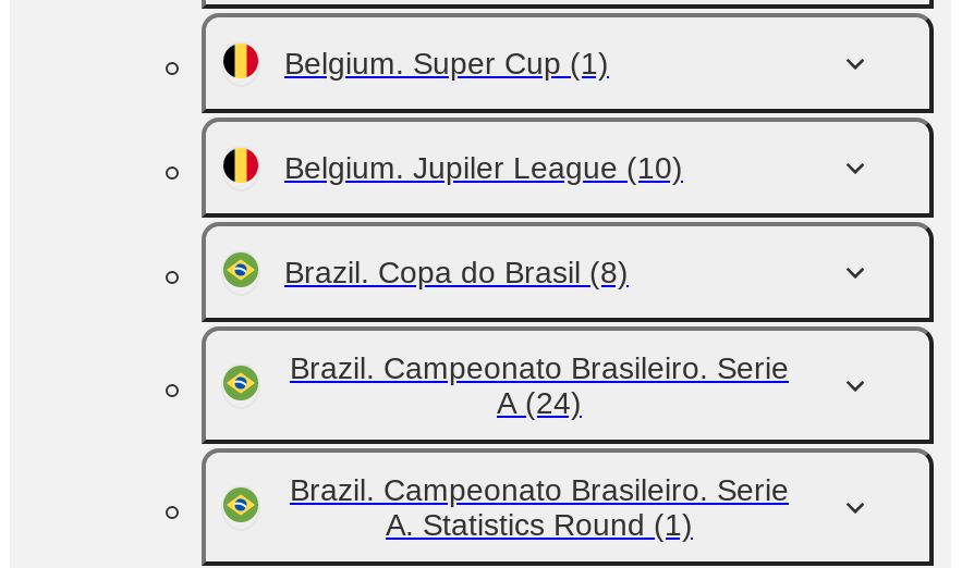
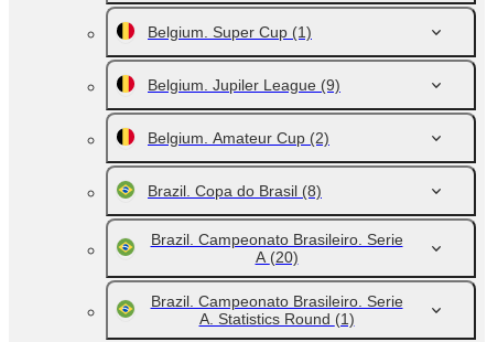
- Belgium. Jupiler League (10)
+ Belgium. Jupiler League (9)
+ Belgium. Amateur Cup (2)

- A (24)
+ A (20)
